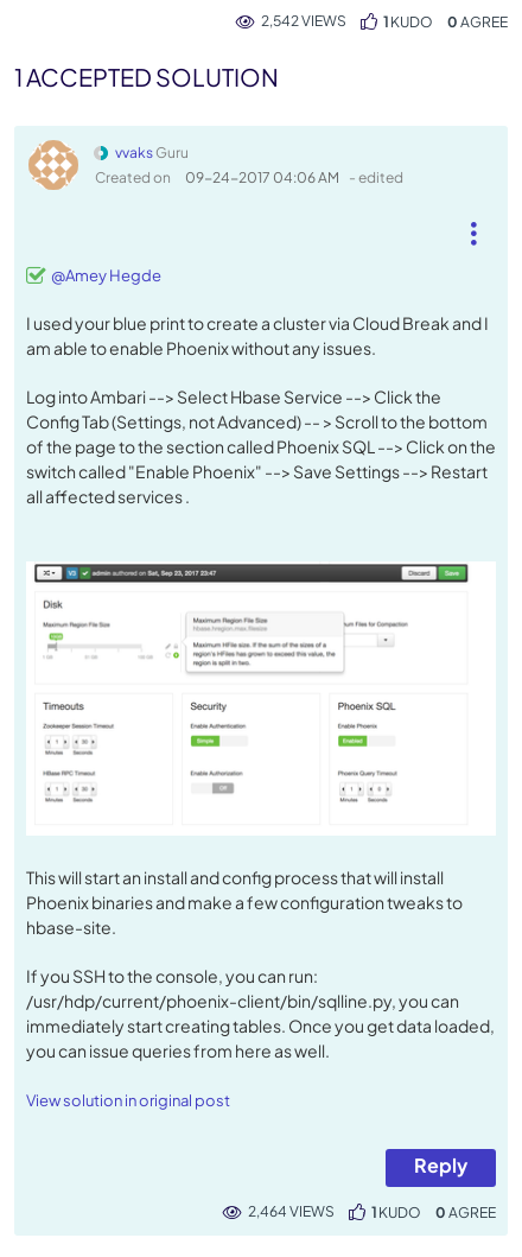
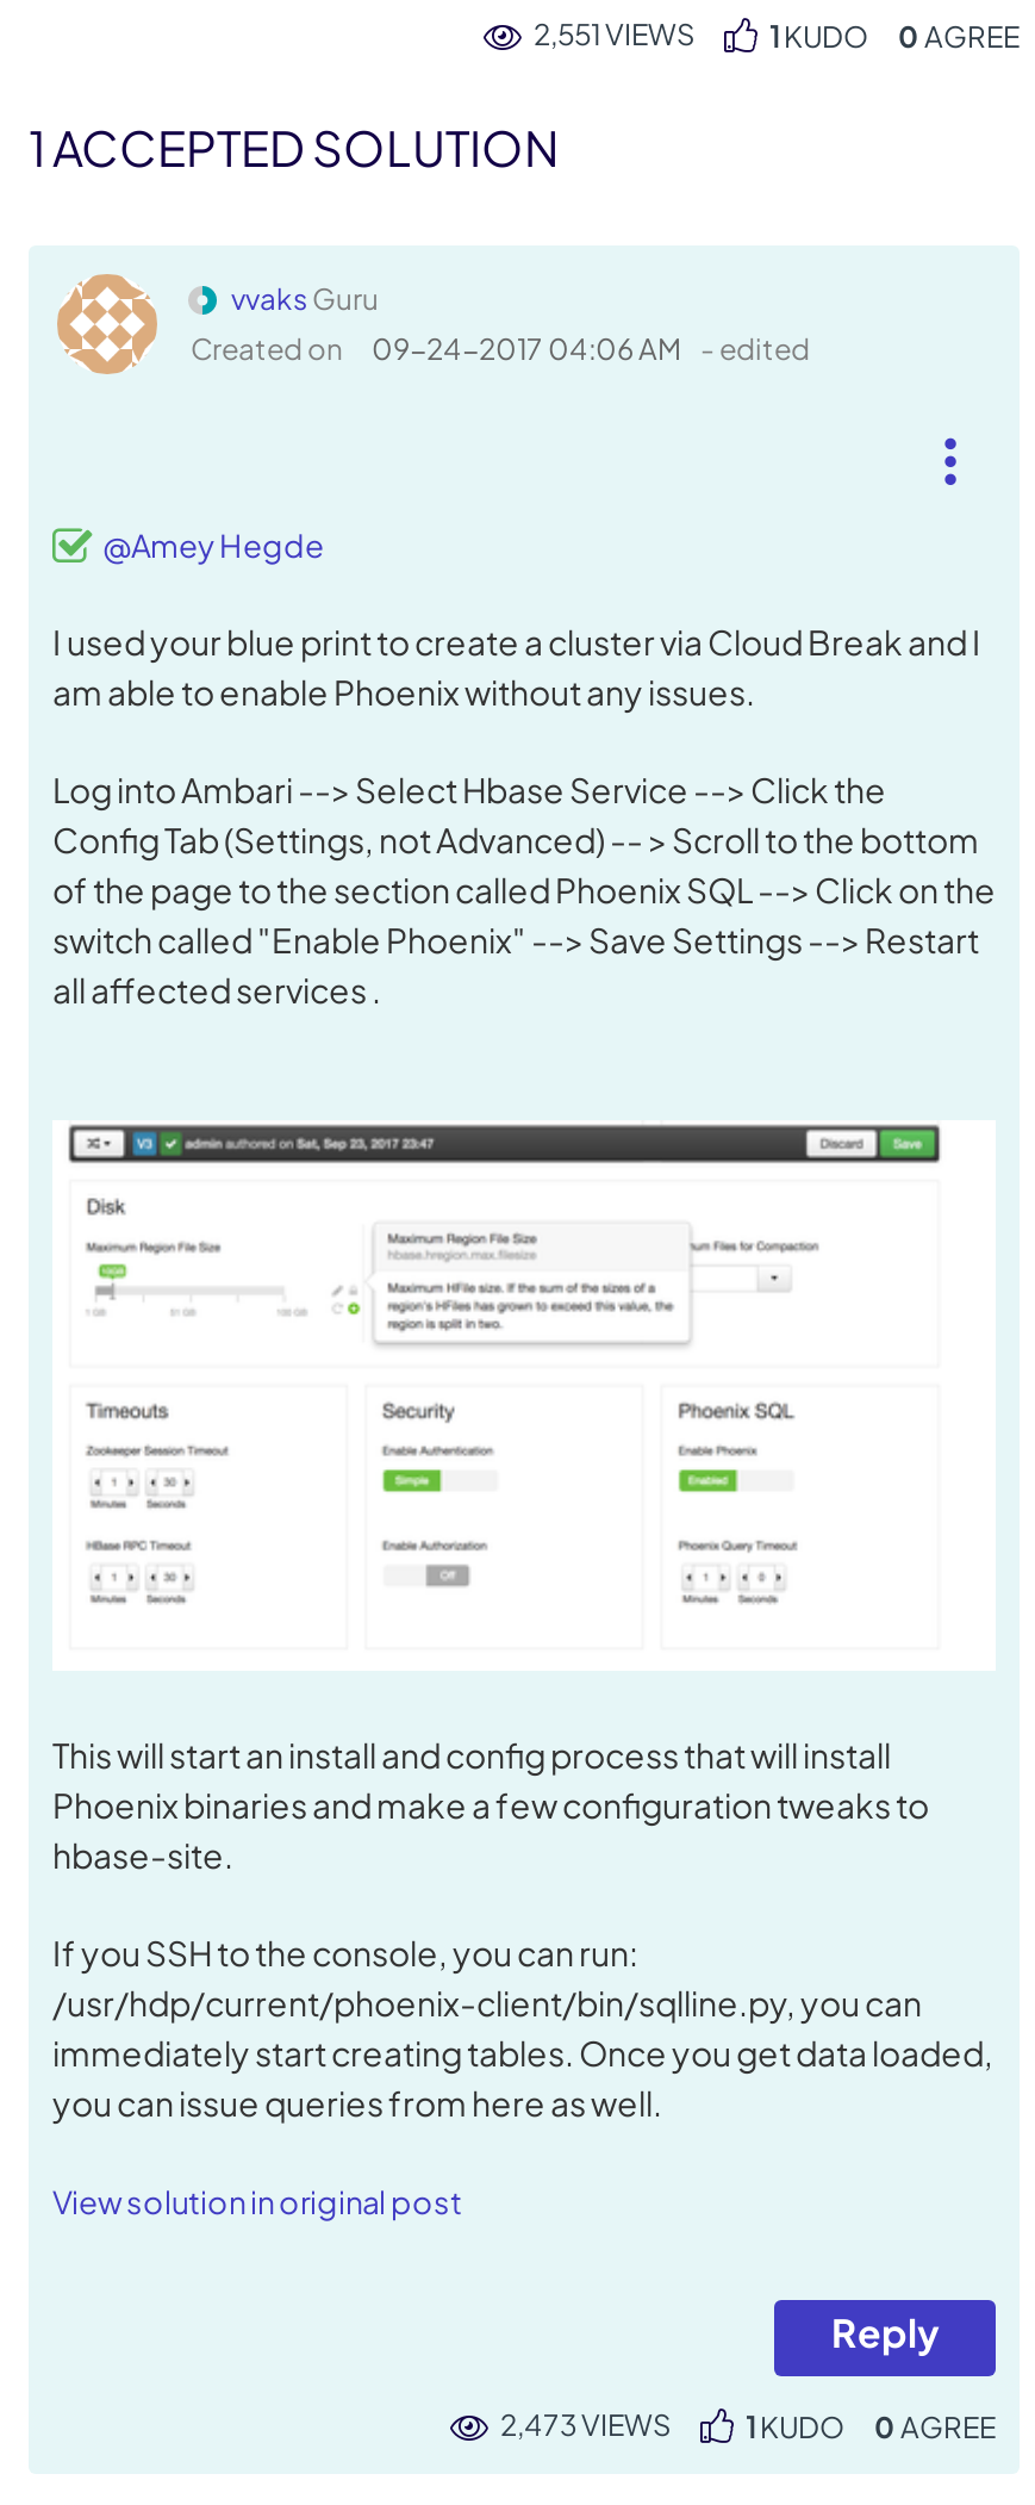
- 2,542 VIEWS
+ 2,551 VIEWS

- 2,464 VIEWS
+ 2,473 VIEWS
